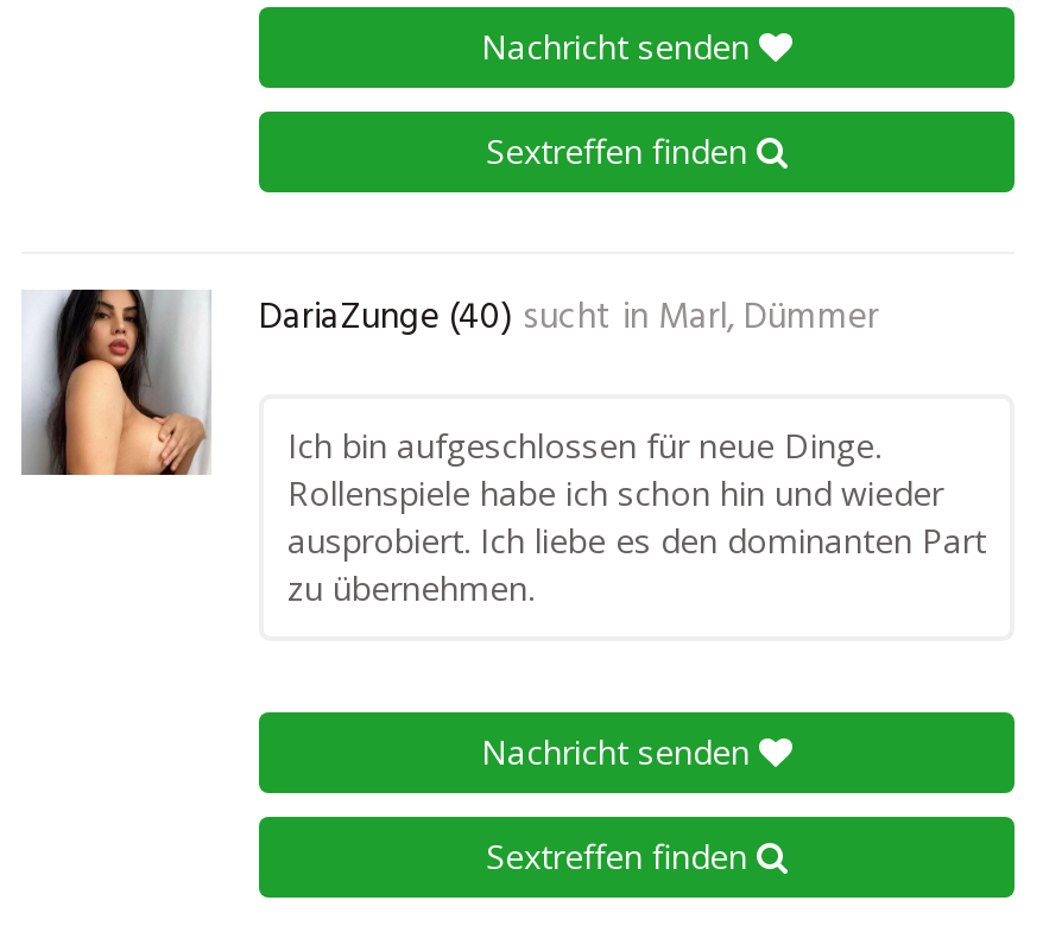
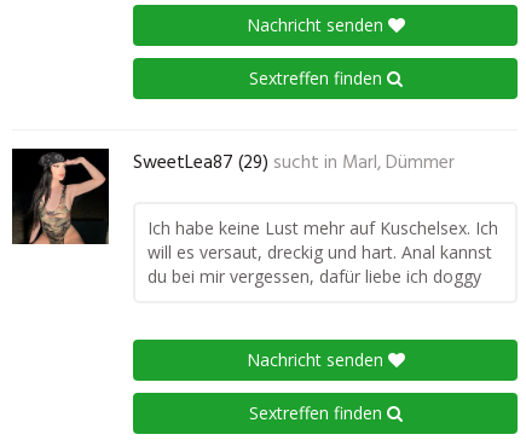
- [image]
- DariaZunge (40) sucht in Marl, Dümmer
+ [image]
+ SweetLea87 (29) sucht in Marl, Dümmer

- Ich bin aufgeschlossen für neue Dinge.
- Rollenspiele habe ich schon hin und wieder
- ausprobiert. Ich liebe es den dominanten Part
- zu übernehmen.
+ Ich habe keine Lust mehr auf Kuschelsex. Ich
+ will es versaut, dreckig und hart. Anal kannst
+ du bei mir vergessen, dafür liebe ich doggy
